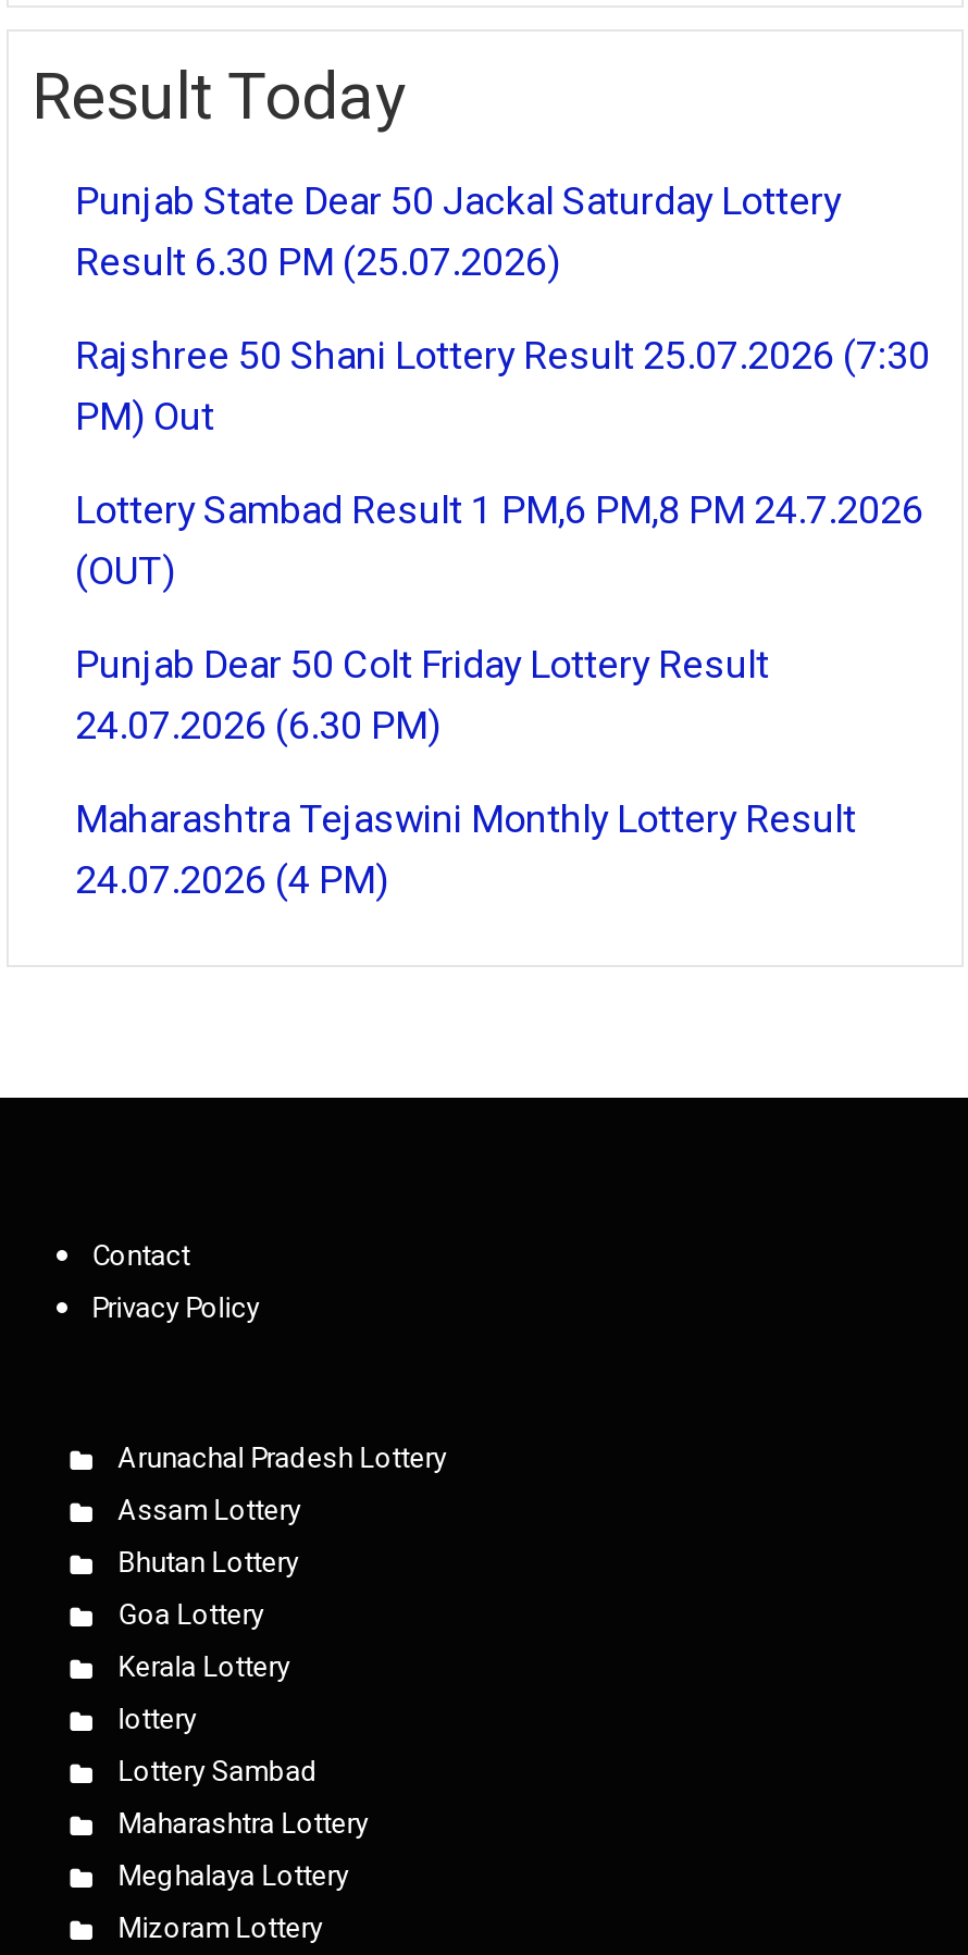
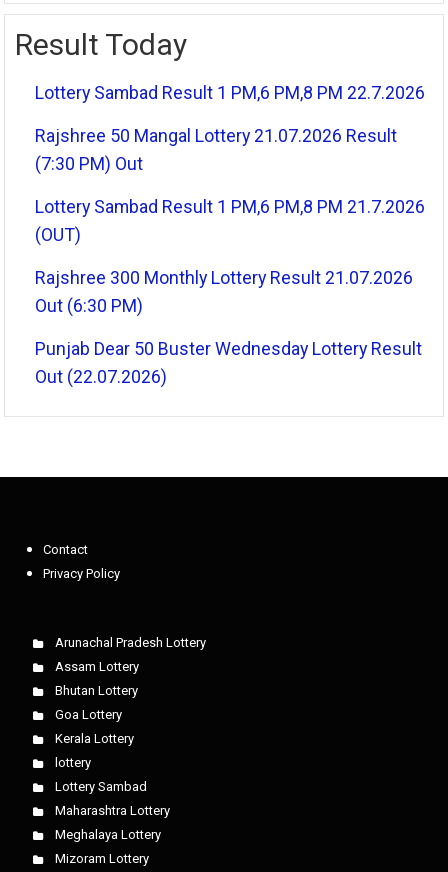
- Punjab State Dear 50 Jackal Saturday Lottery
- Result 6.30 PM (25.07.2026)
+ Lottery Sambad Result 1 PM,6 PM,8 PM 22.7.2026

- Rajshree 50 Shani Lottery Result 25.07.2026 (7:30
- PM) Out
+ Rajshree 50 Mangal Lottery 21.07.2026 Result
+ (7:30 PM) Out

- Lottery Sambad Result 1 PM,6 PM,8 PM 24.7.2026
+ Lottery Sambad Result 1 PM,6 PM,8 PM 21.7.2026

- Punjab Dear 50 Colt Friday Lottery Result
- 24.07.2026 (6.30 PM)
+ Rajshree 300 Monthly Lottery Result 21.07.2026
+ Out (6:30 PM)

- Maharashtra Tejaswini Monthly Lottery Result
- 24.07.2026 (4 PM)
+ Punjab Dear 50 Buster Wednesday Lottery Result
+ Out (22.07.2026)
